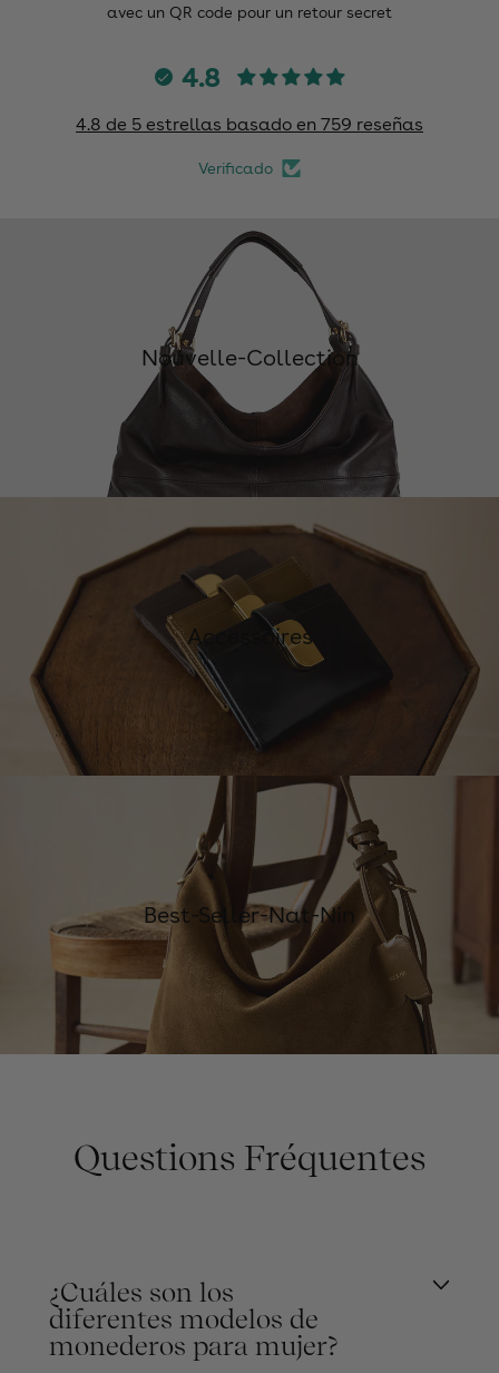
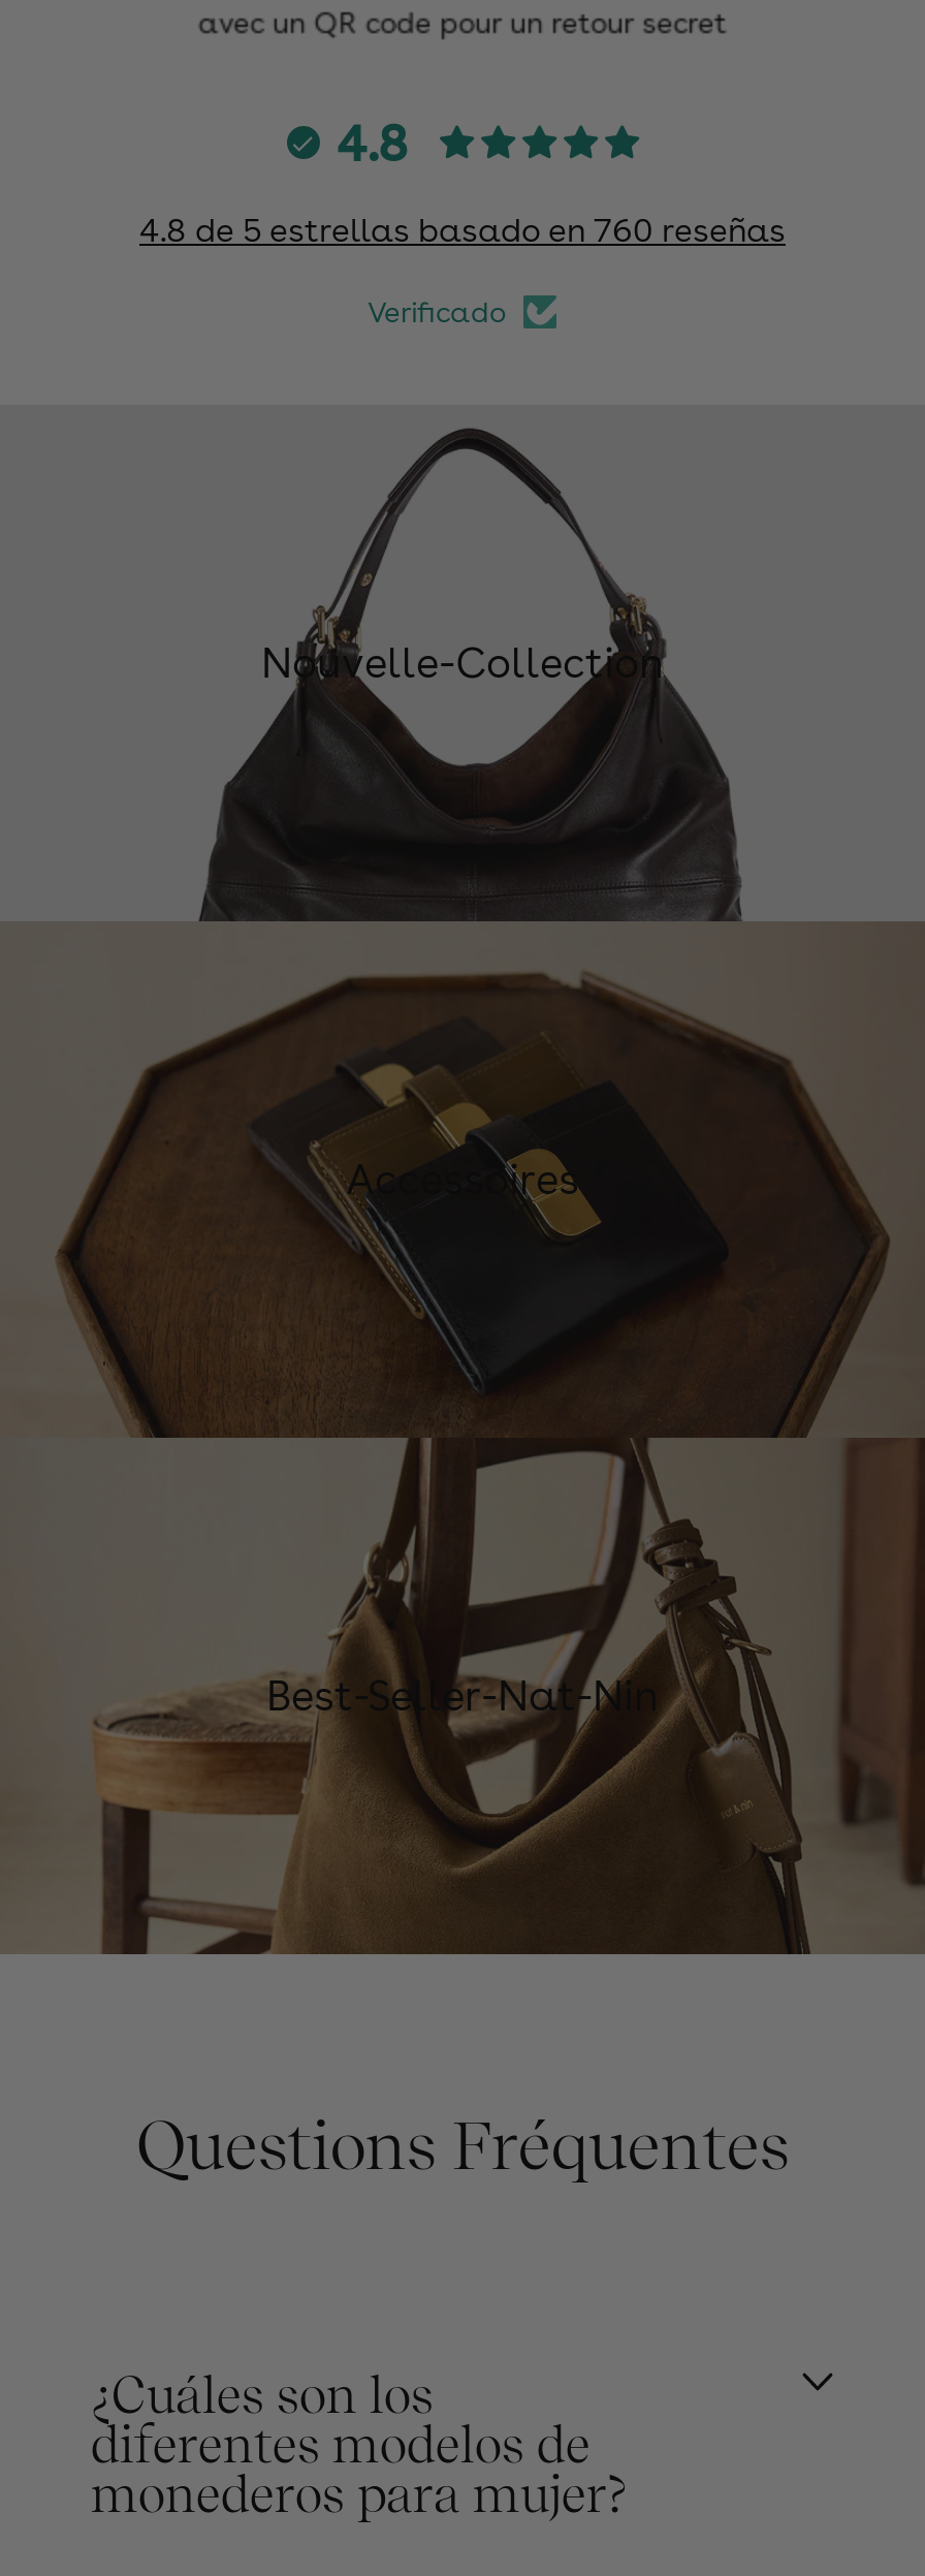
- 4.8 de 5 estrellas basado en 759 reseñas
+ 4.8 de 5 estrellas basado en 760 reseñas
